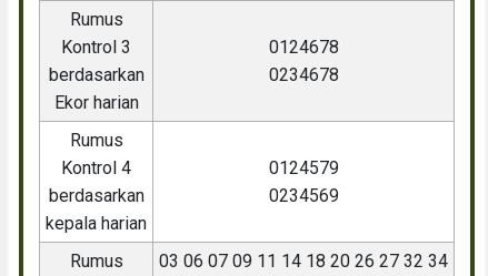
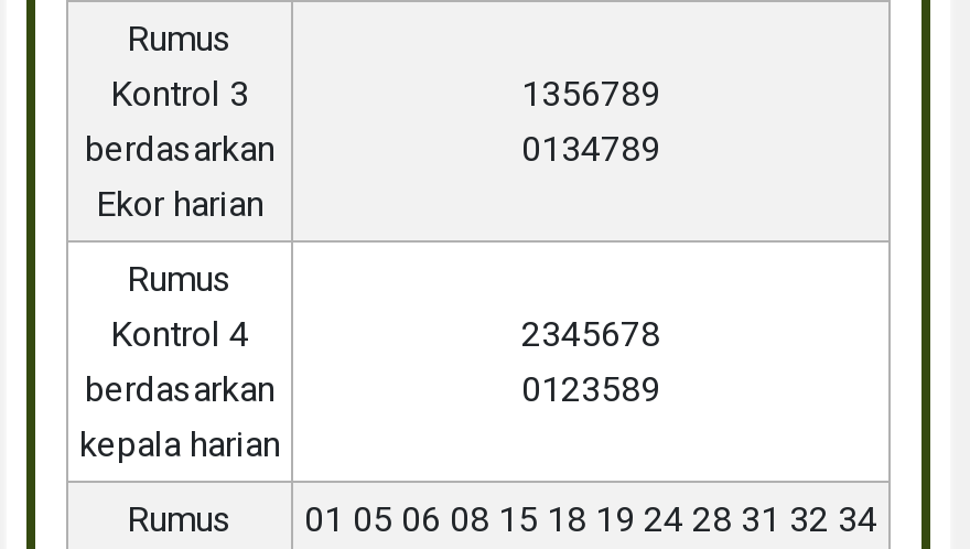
- 0124678
+ 1356789

- 0234678
+ 0134789

- 0124579
+ 2345678

- 0234569
+ 0123589

- Rumus 03 06 07 09 11 14 18 20 26 27 32 34
+ Rumus 01 05 06 08 15 18 19 24 28 31 32 34
